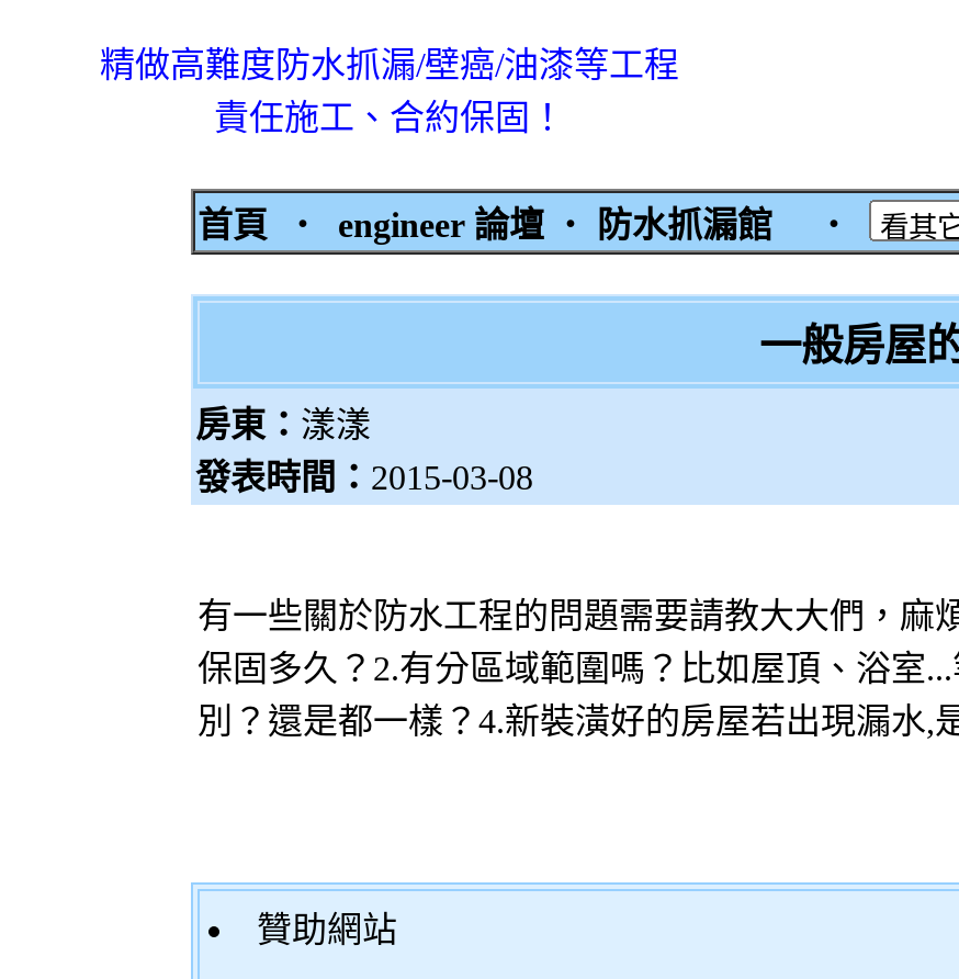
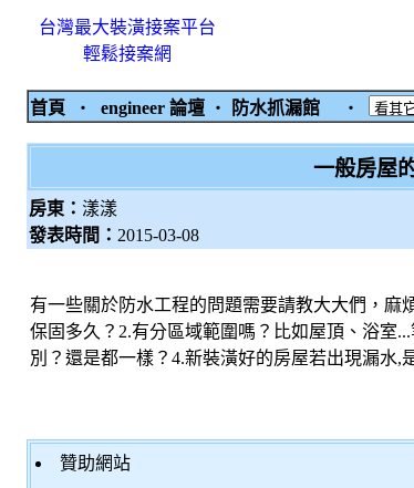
- 精做高難度防水抓漏/壁癌/油漆等工程
- 責任施工、合約保固！
+ 台灣最大裝潢接案平台
+ 輕鬆接案網
